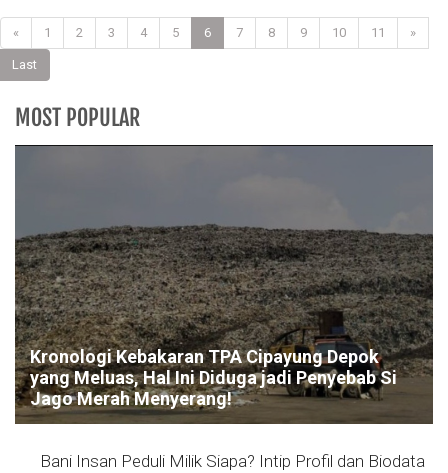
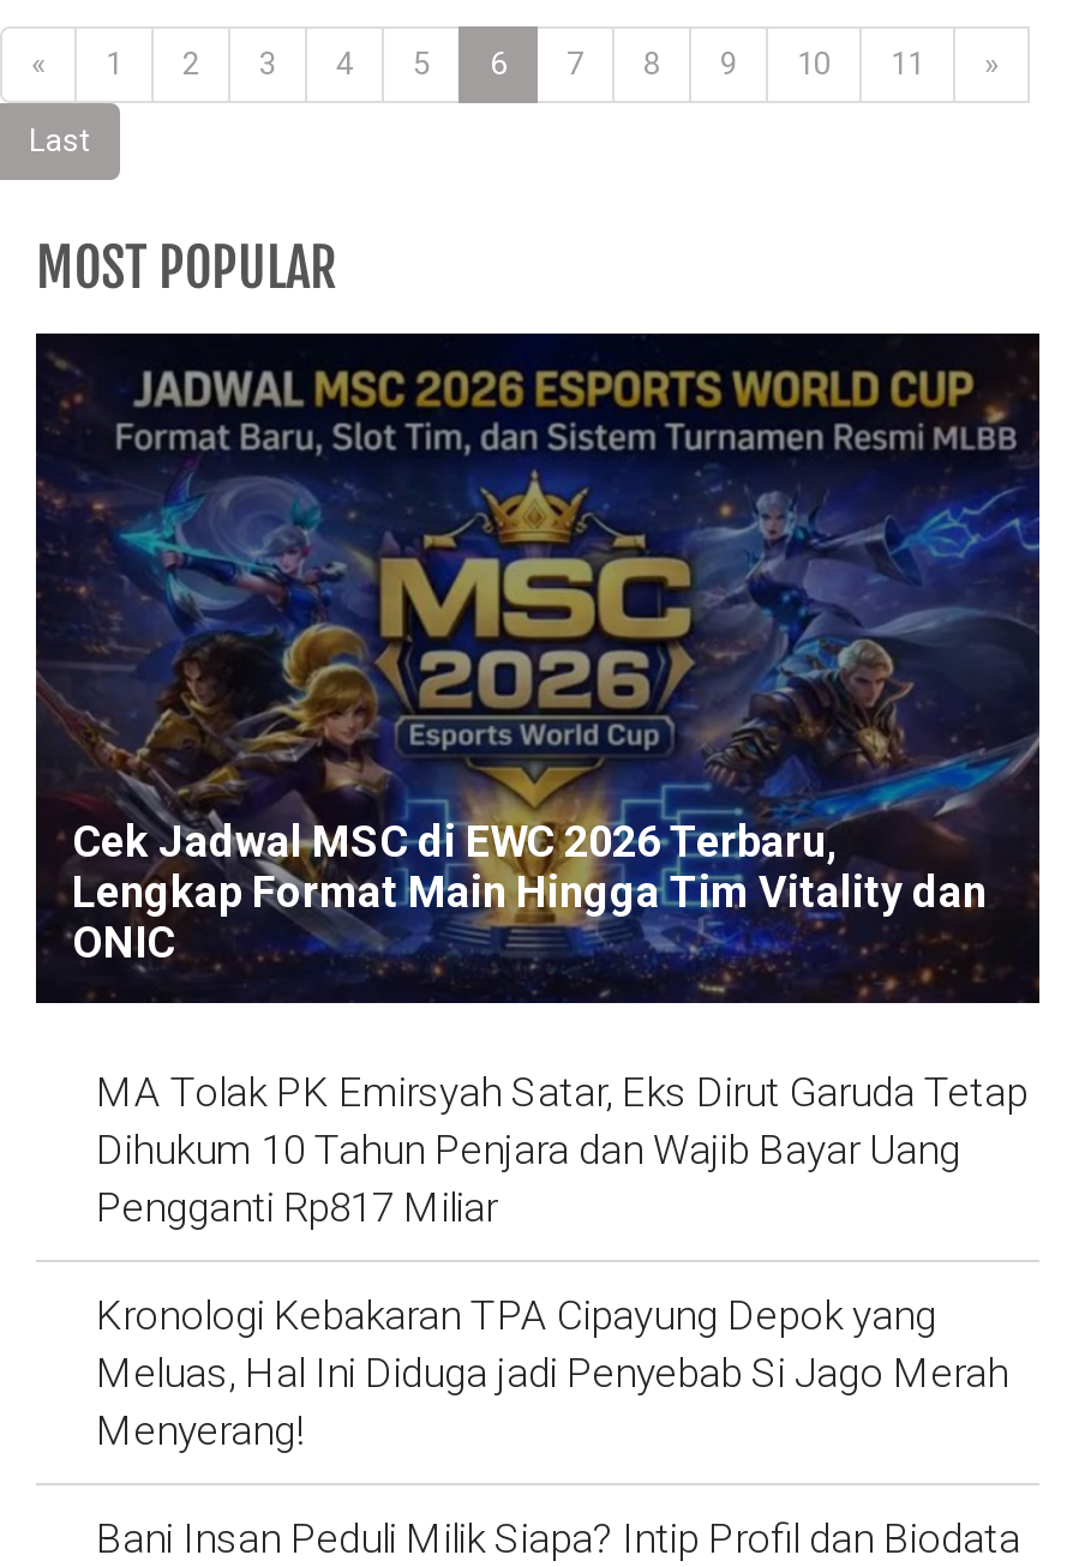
- [image]
- Kronologi Kebakaran TPA Cipayung Depok
- yang Meluas, Hal Ini Diduga jadi Penyebab Si
- Jago Merah Menyerang!
+ [image]
+ Cek Jadwal MSC di EWC 2026 Terbaru,
+ Lengkap Format Main Hingga Tim Vitality dan
+ ONIC
+ MA Tolak PK Emirsyah Satar, Eks Dirut Garuda Tetap
+ Dihukum 10 Tahun Penjara dan Wajib Bayar Uang
+ Pengganti Rp817 Miliar
+ Kronologi Kebakaran TPA Cipayung Depok yang
+ Meluas, Hal Ini Diduga jadi Penyebab Si Jago Merah
+ Menyerang!
